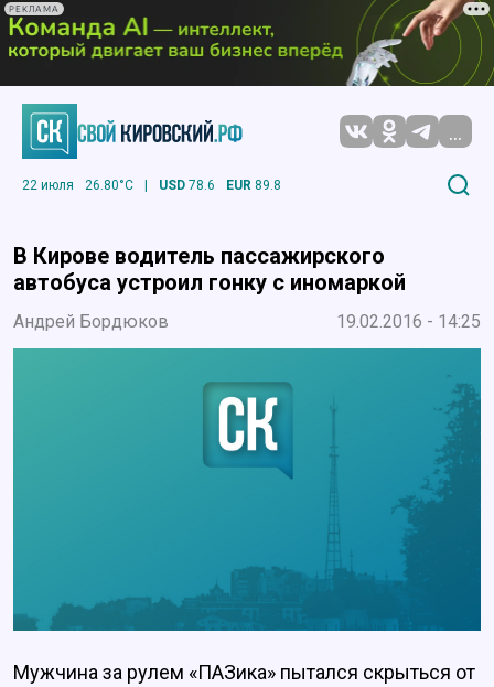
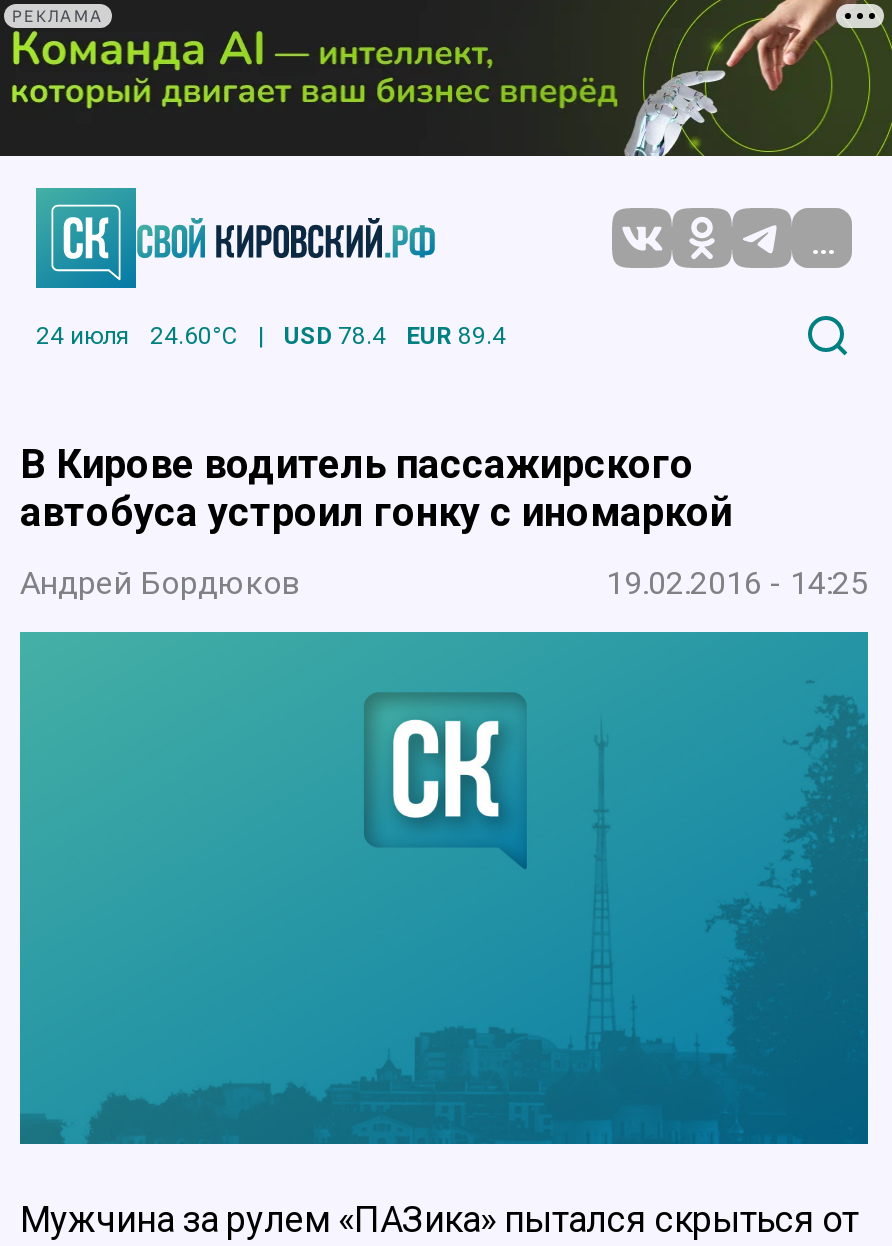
- 22 июля
- 26.80°C
+ 24 июля
+ 24.60°C

- USD 78.6
+ USD 78.4

- EUR 89.8
+ EUR 89.4
